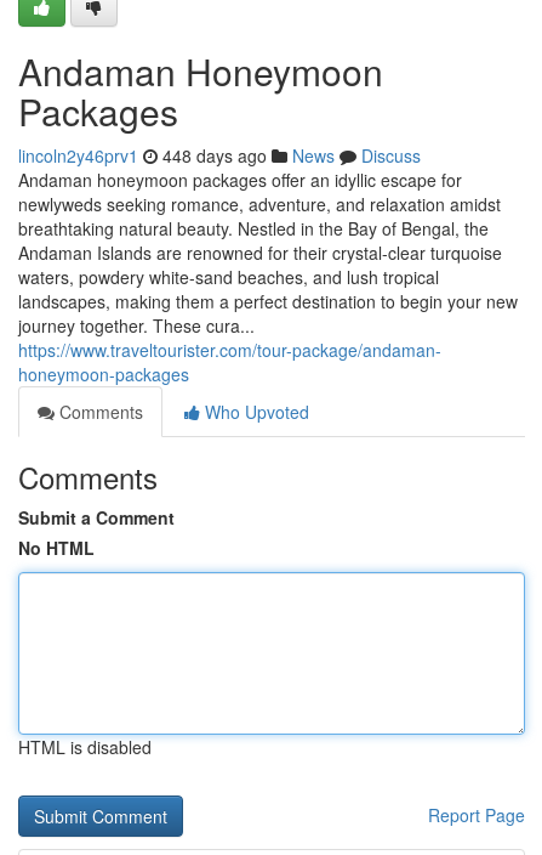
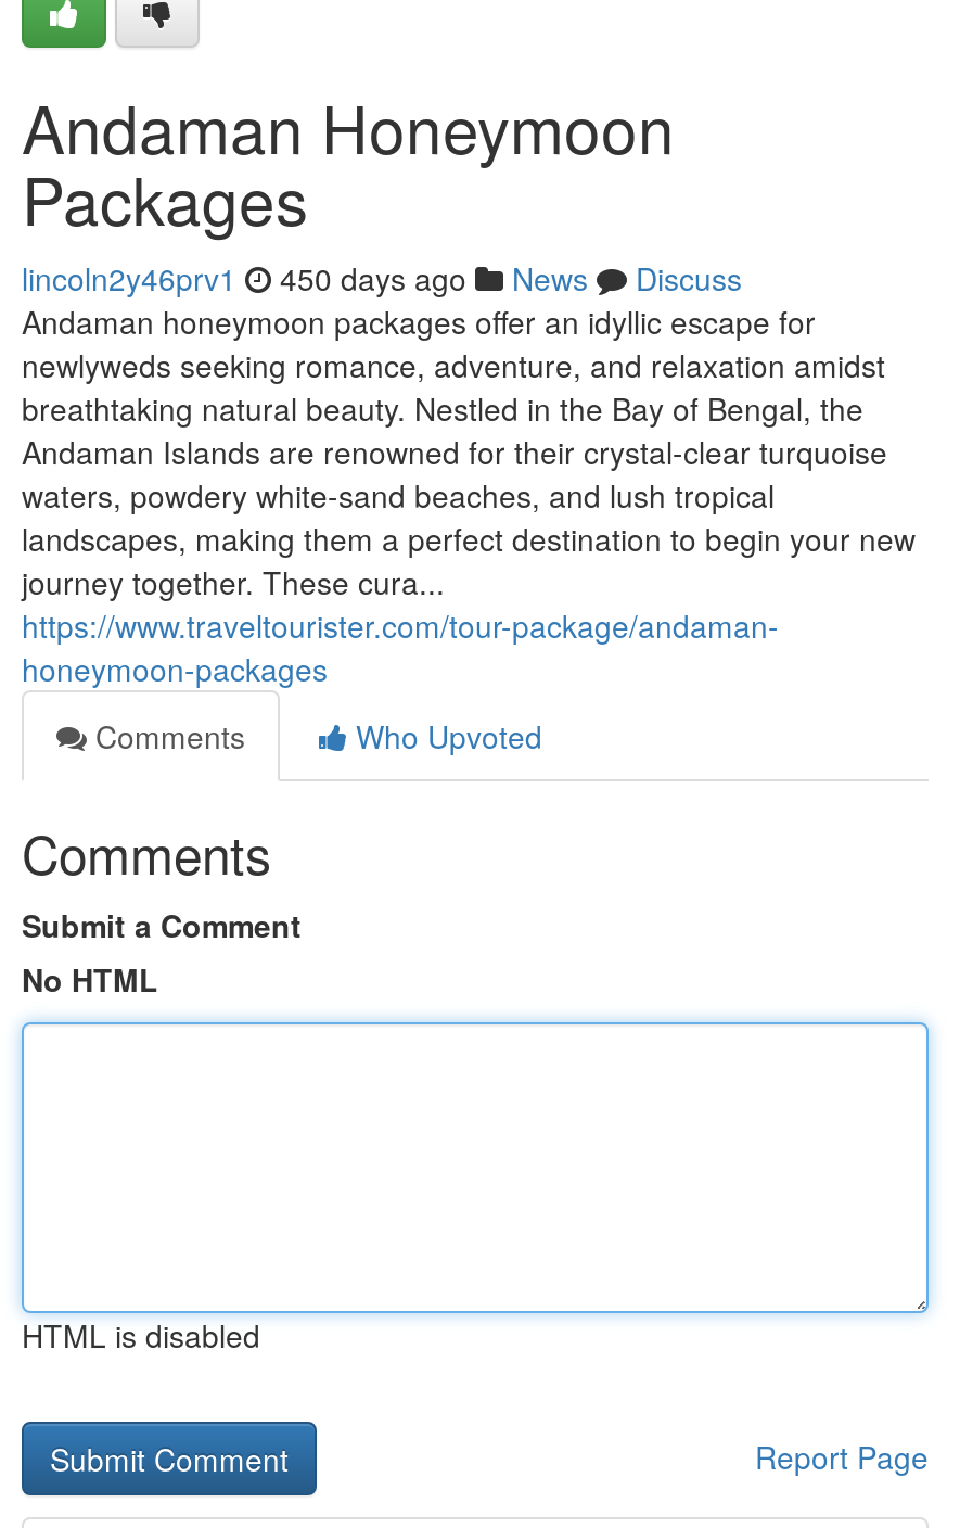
- lincoln2y46prv1 448 days ago News Discuss
+ lincoln2y46prv1 450 days ago News Discuss
